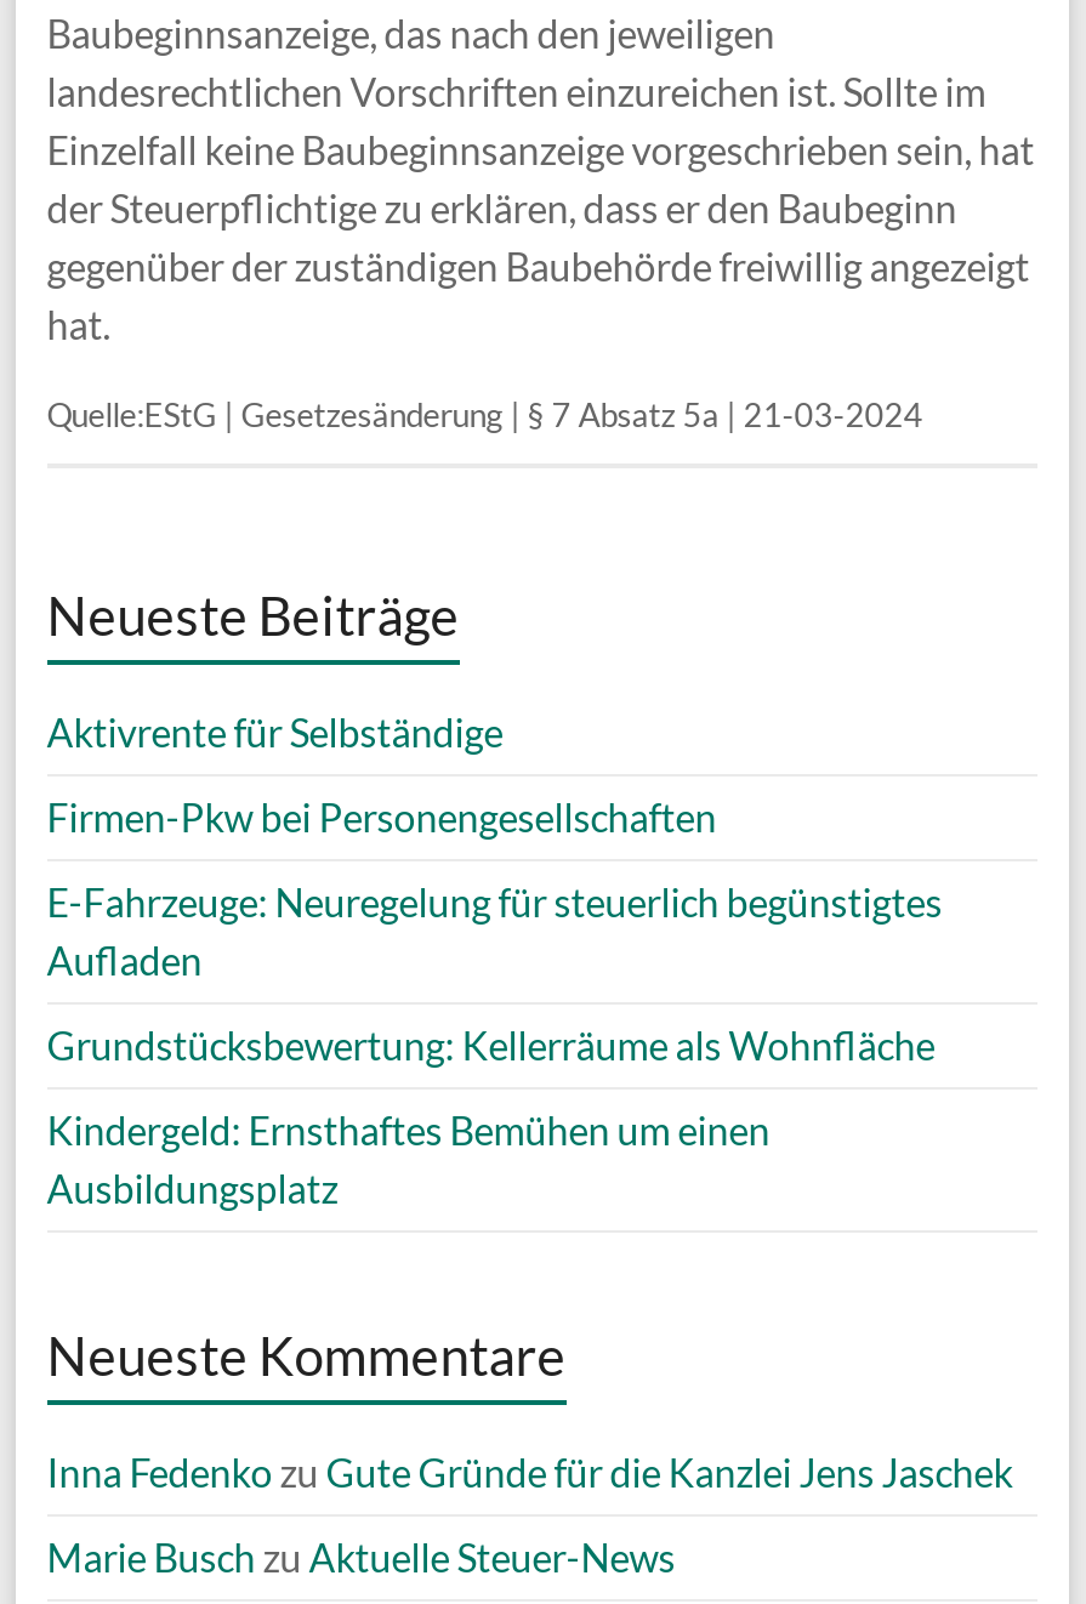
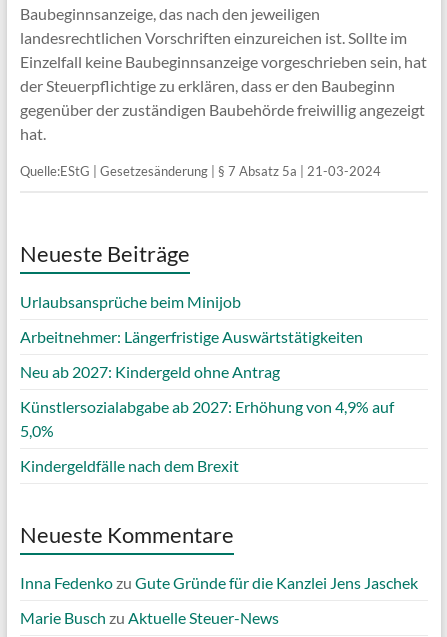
- Aktivrente für Selbständige
+ Urlaubsansprüche beim Minijob

- Firmen-Pkw bei Personengesellschaften
+ Arbeitnehmer: Längerfristige Auswärtstätigkeiten

- E-Fahrzeuge: Neuregelung für steuerlich begünstigtes
- Aufladen
+ Neu ab 2027: Kindergeld ohne Antrag

- Grundstücksbewertung: Kellerräume als Wohnfläche
+ Künstlersozialabgabe ab 2027: Erhöhung von 4,9% auf
+ 5,0%

- Kindergeld: Ernsthaftes Bemühen um einen
- Ausbildungsplatz
+ Kindergeldfälle nach dem Brexit
